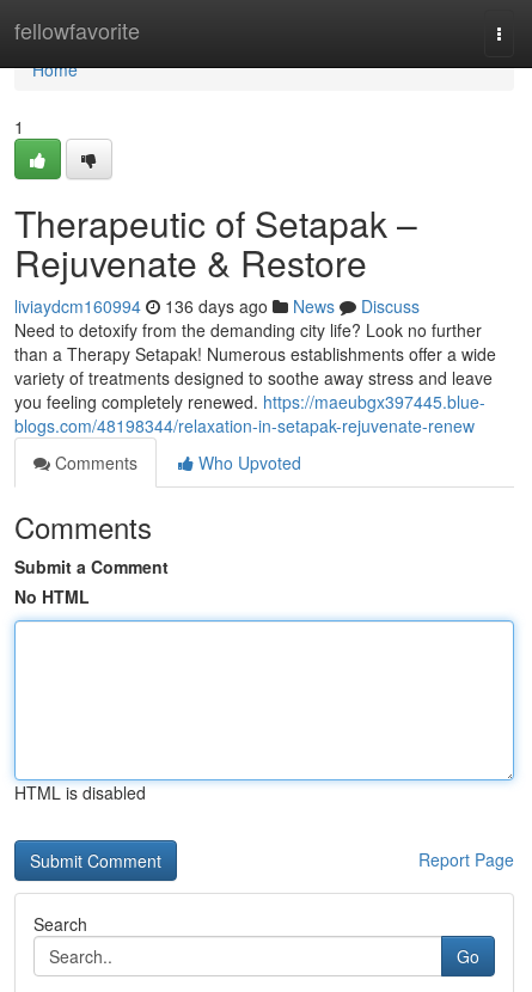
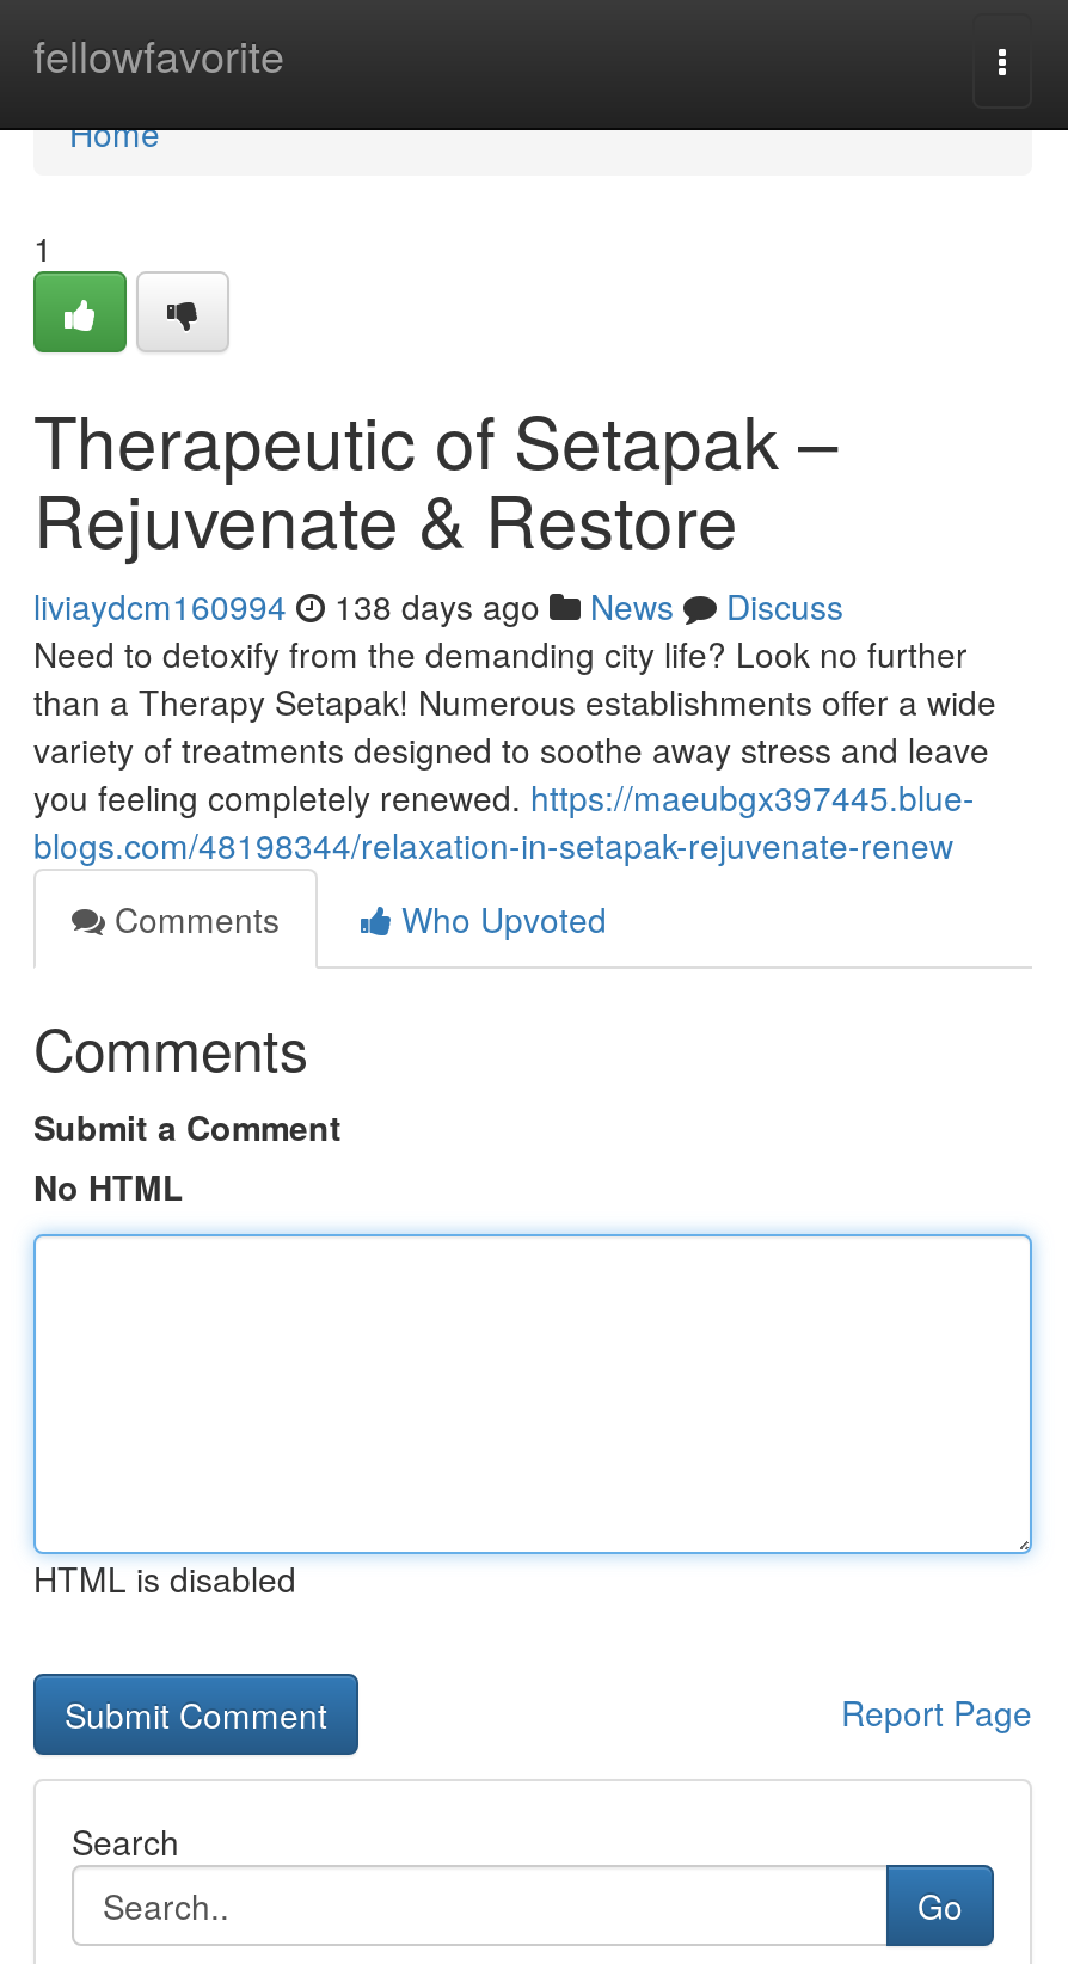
- liviaydcm160994 136 days ago News Discuss
+ liviaydcm160994 138 days ago News Discuss
